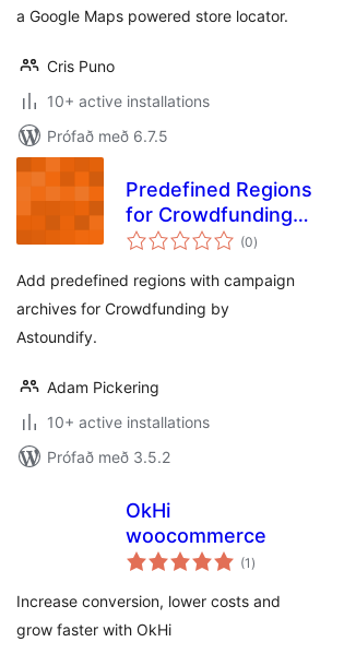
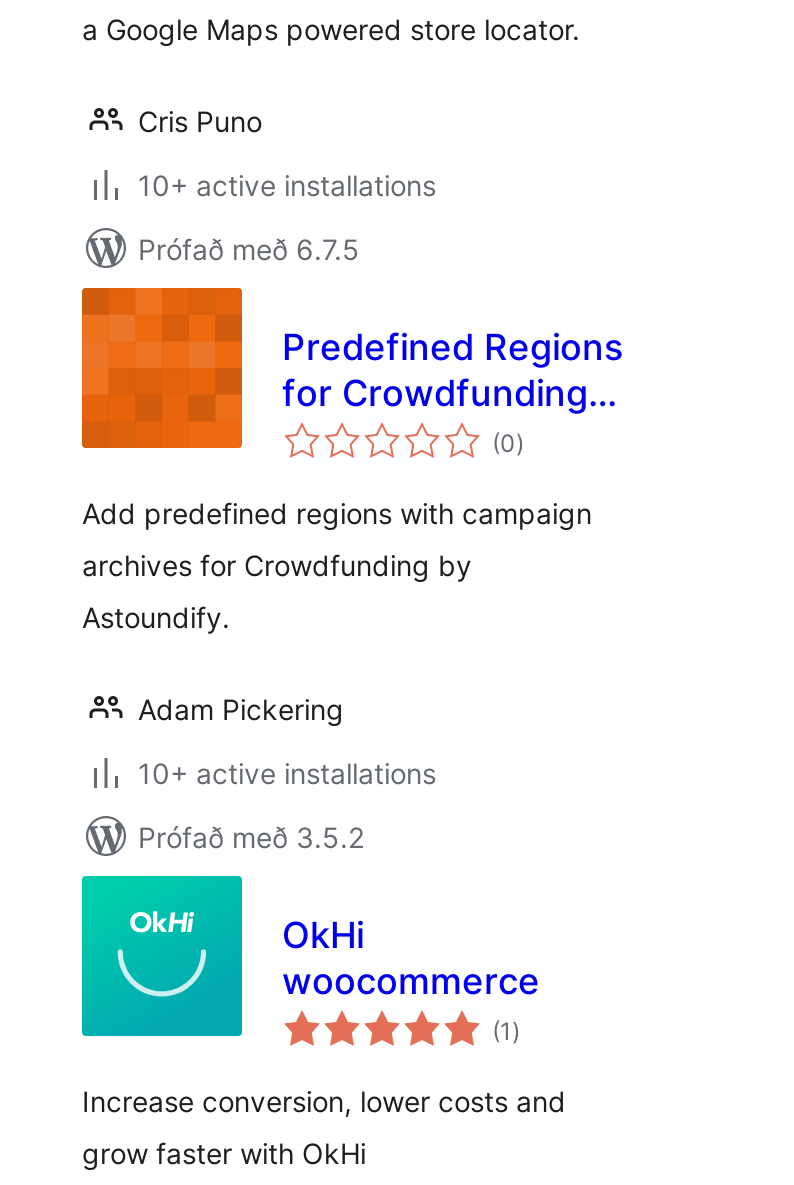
+ [image]
